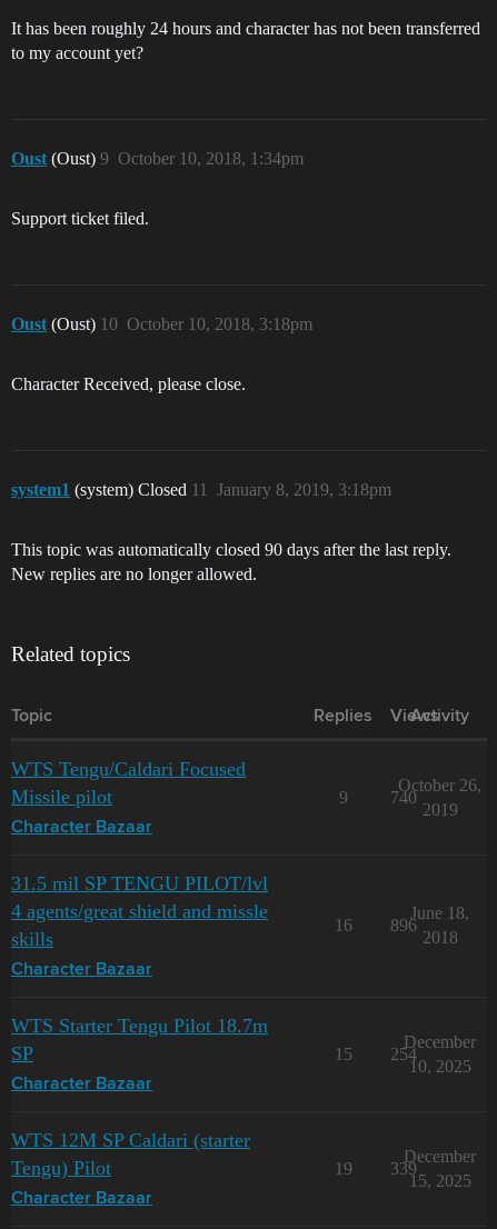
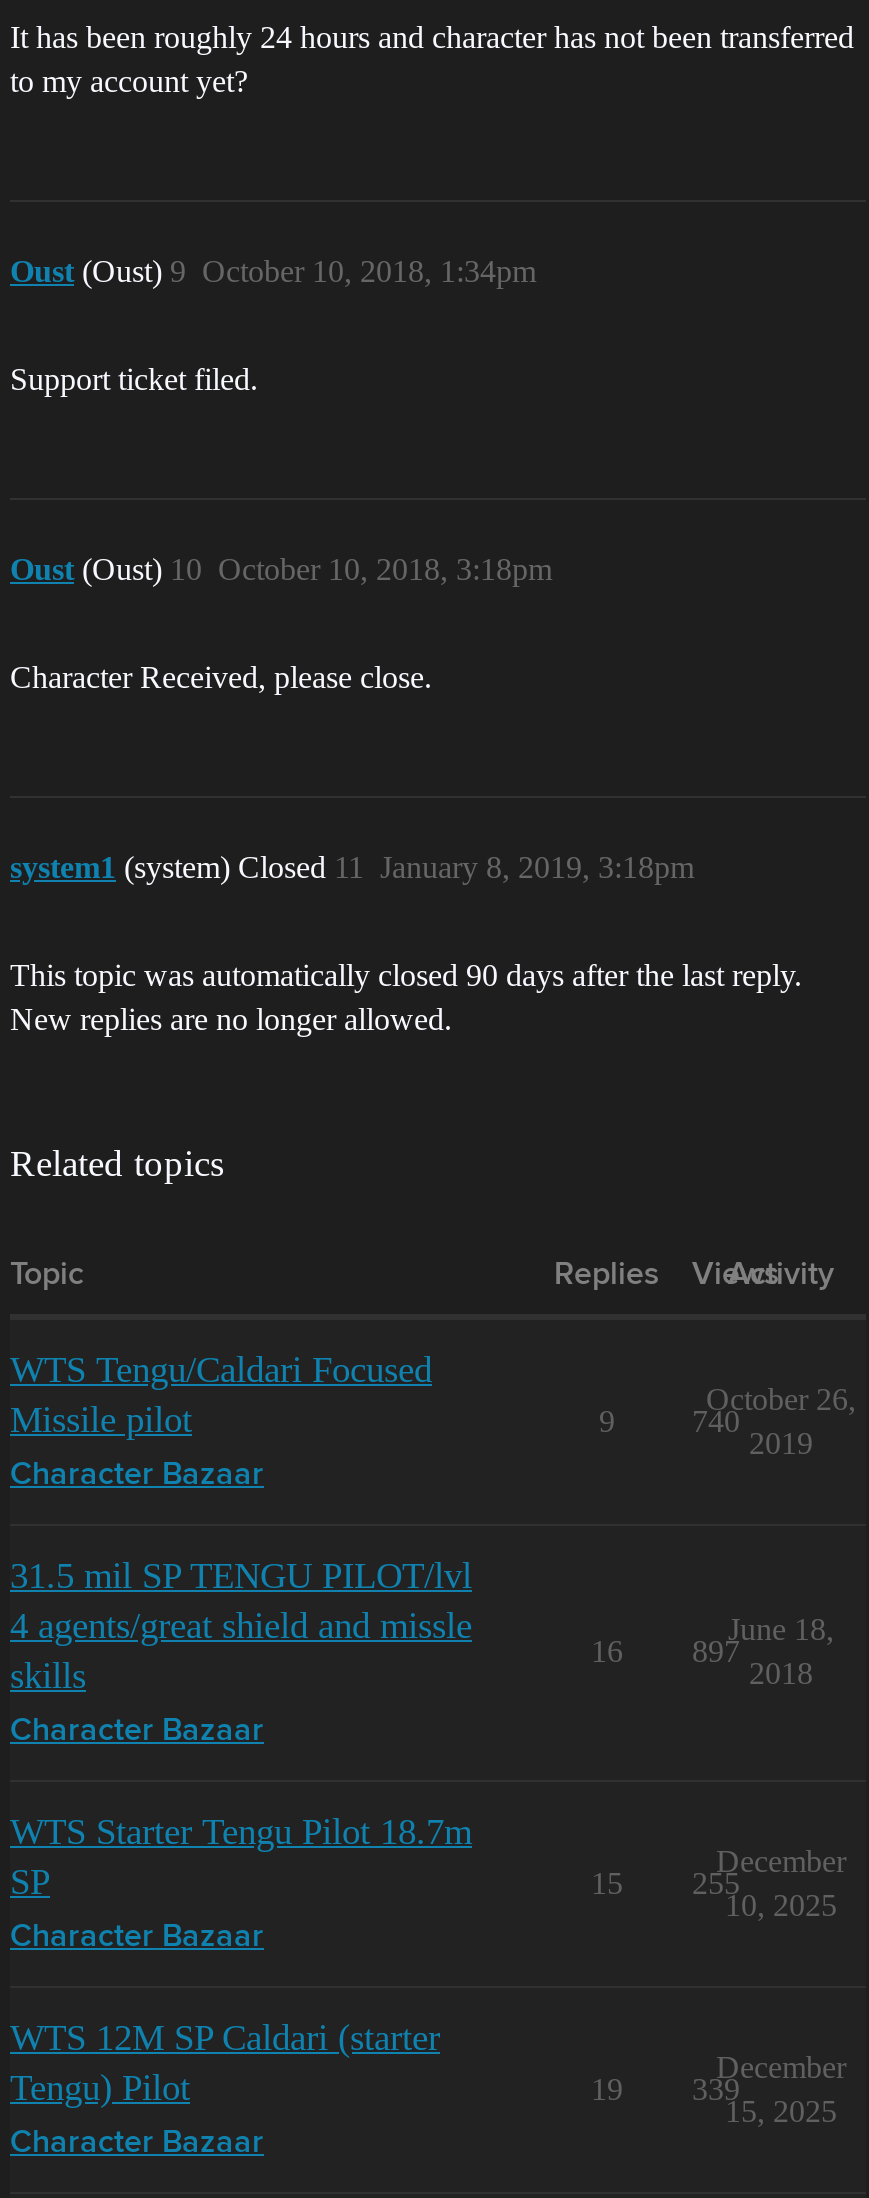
- 896
+ 897

- 254
+ 255
